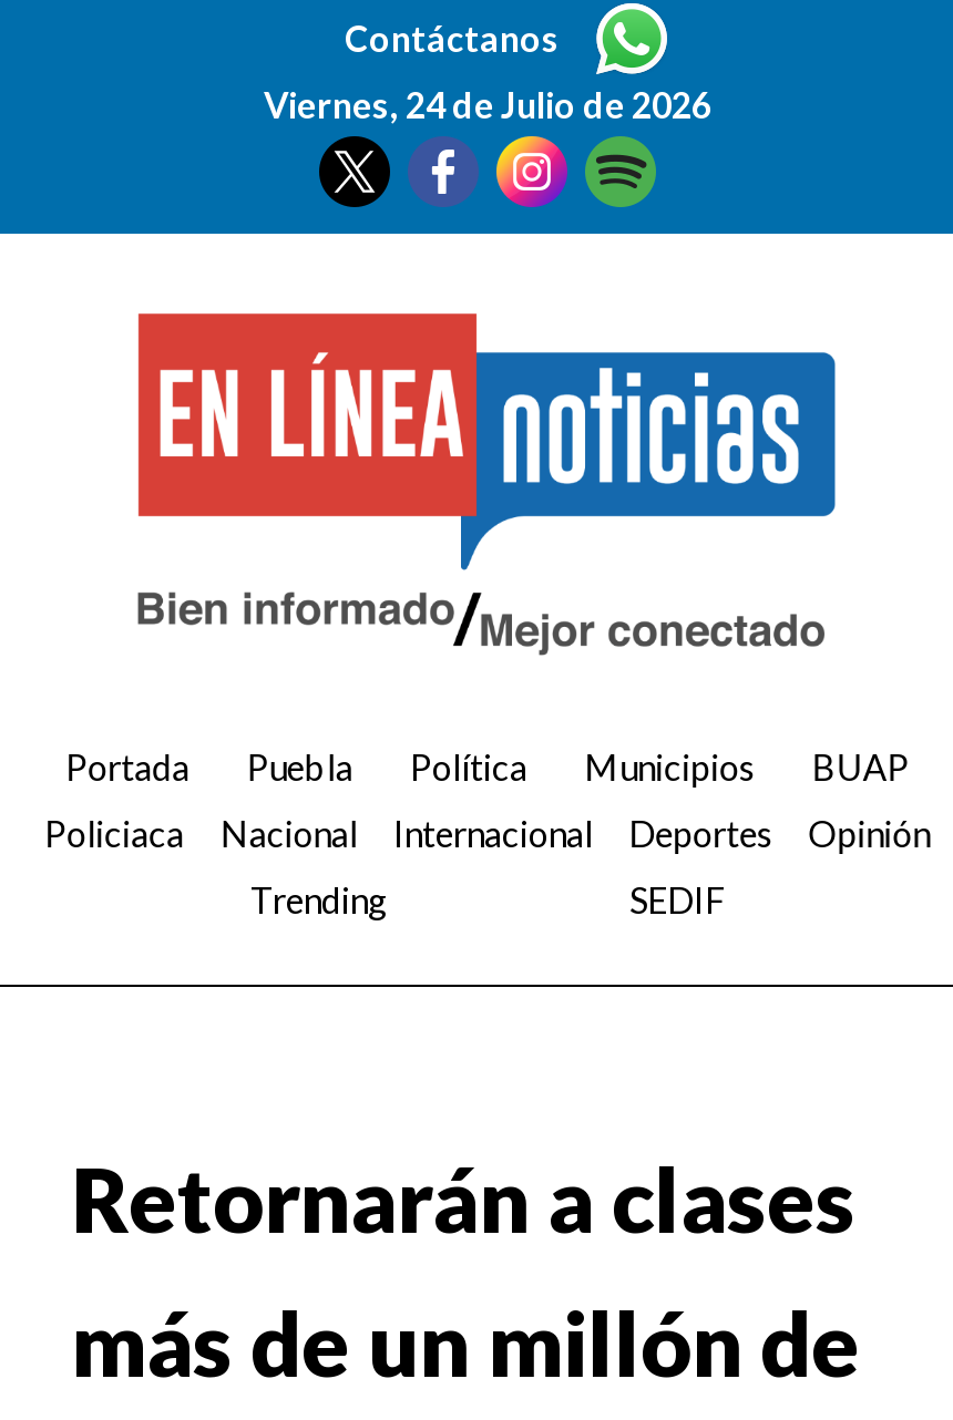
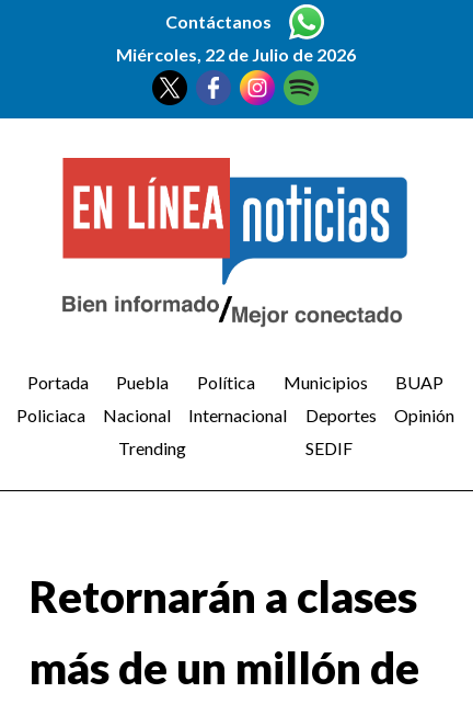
- Viernes, 24 de Julio de 2026
+ Miércoles, 22 de Julio de 2026
